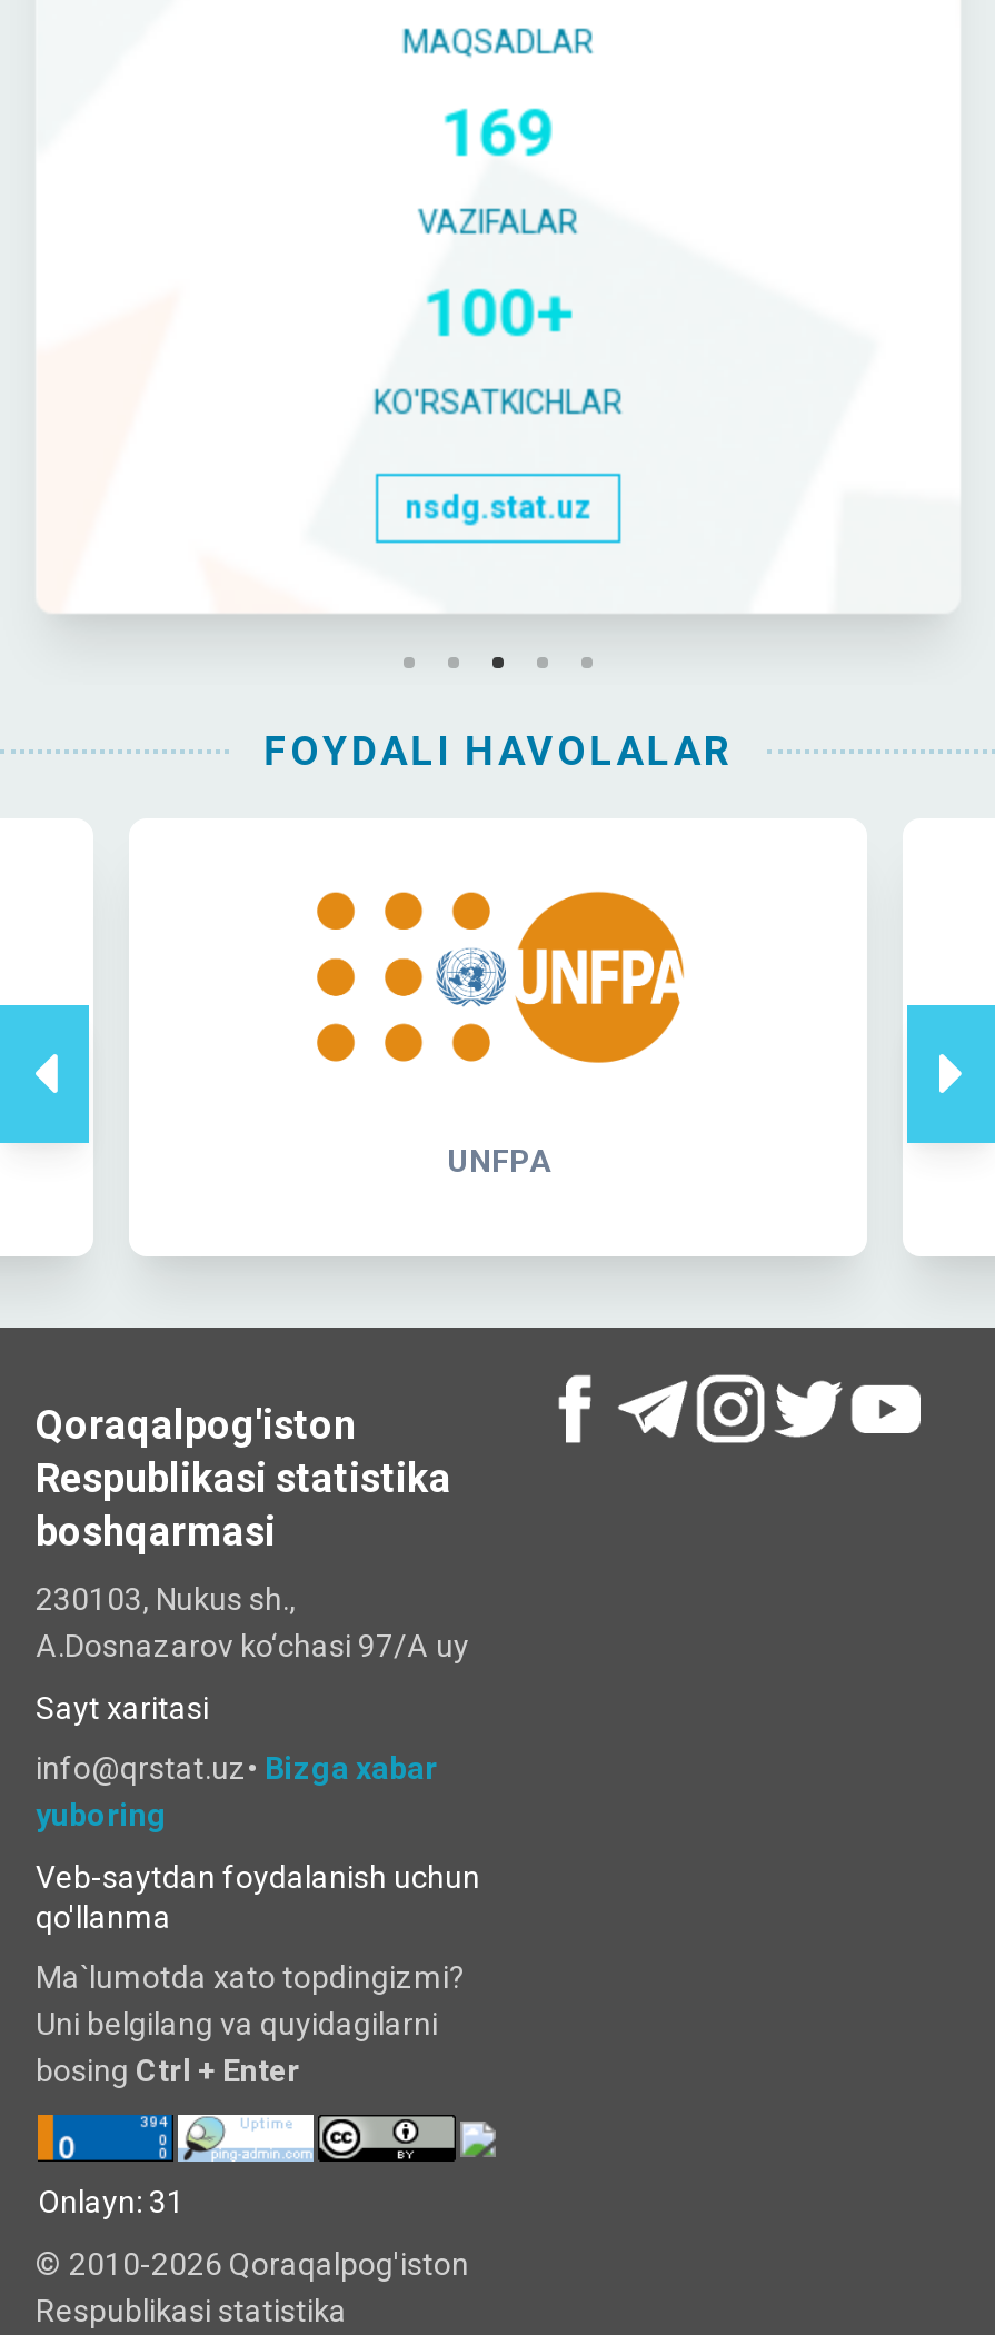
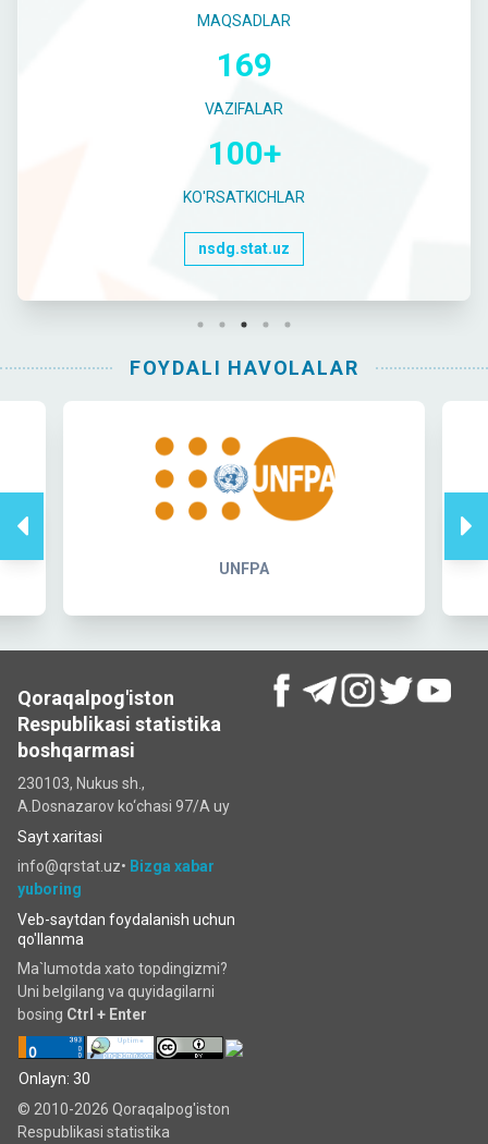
- Onlayn: 31
+ Onlayn: 30
